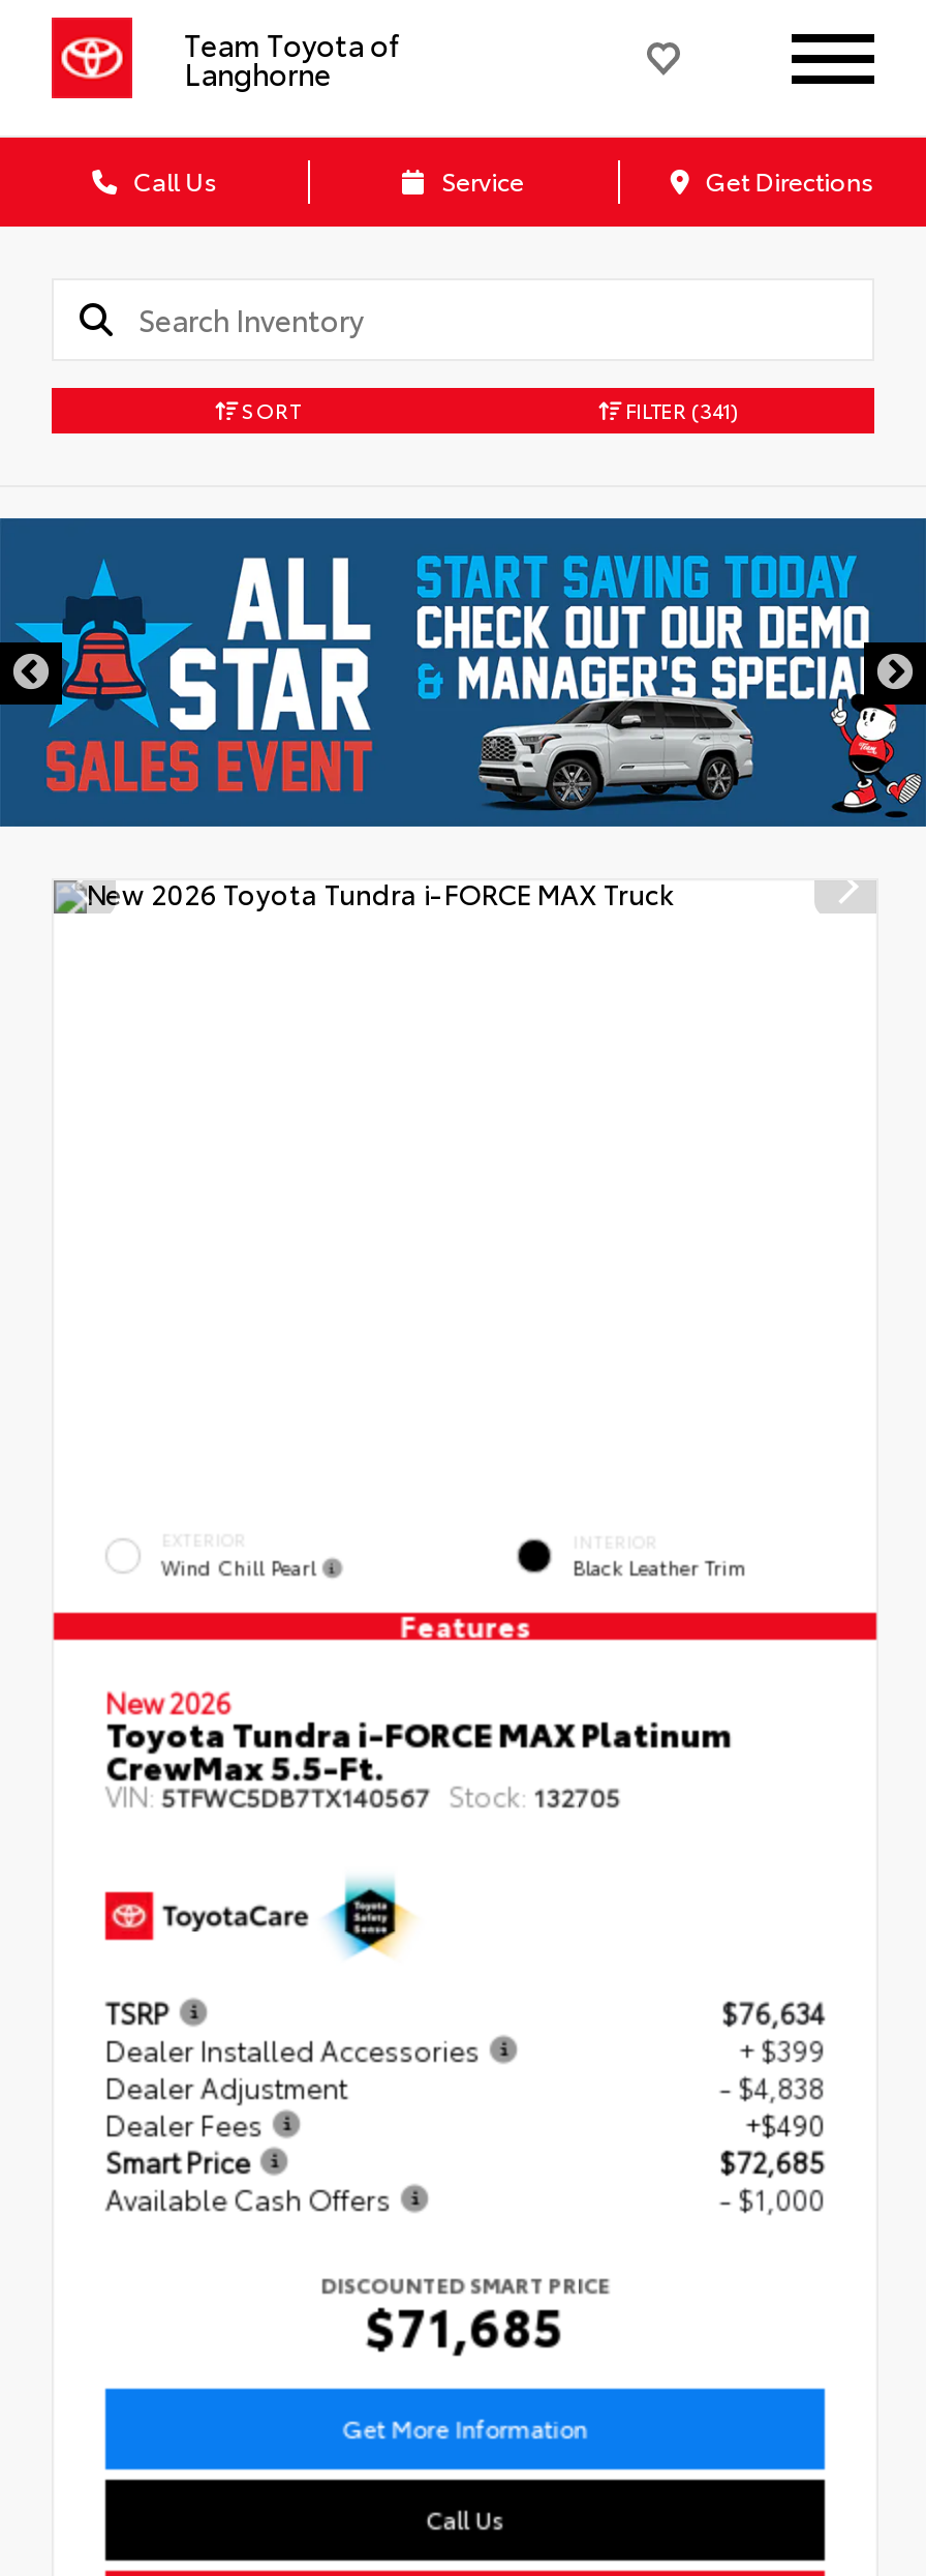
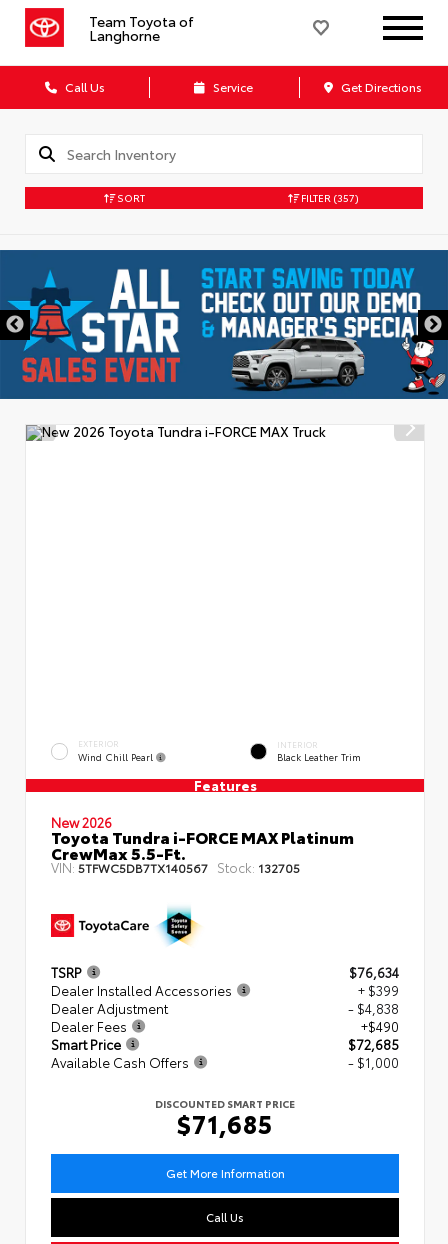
- FILTER (341)
+ FILTER (357)
